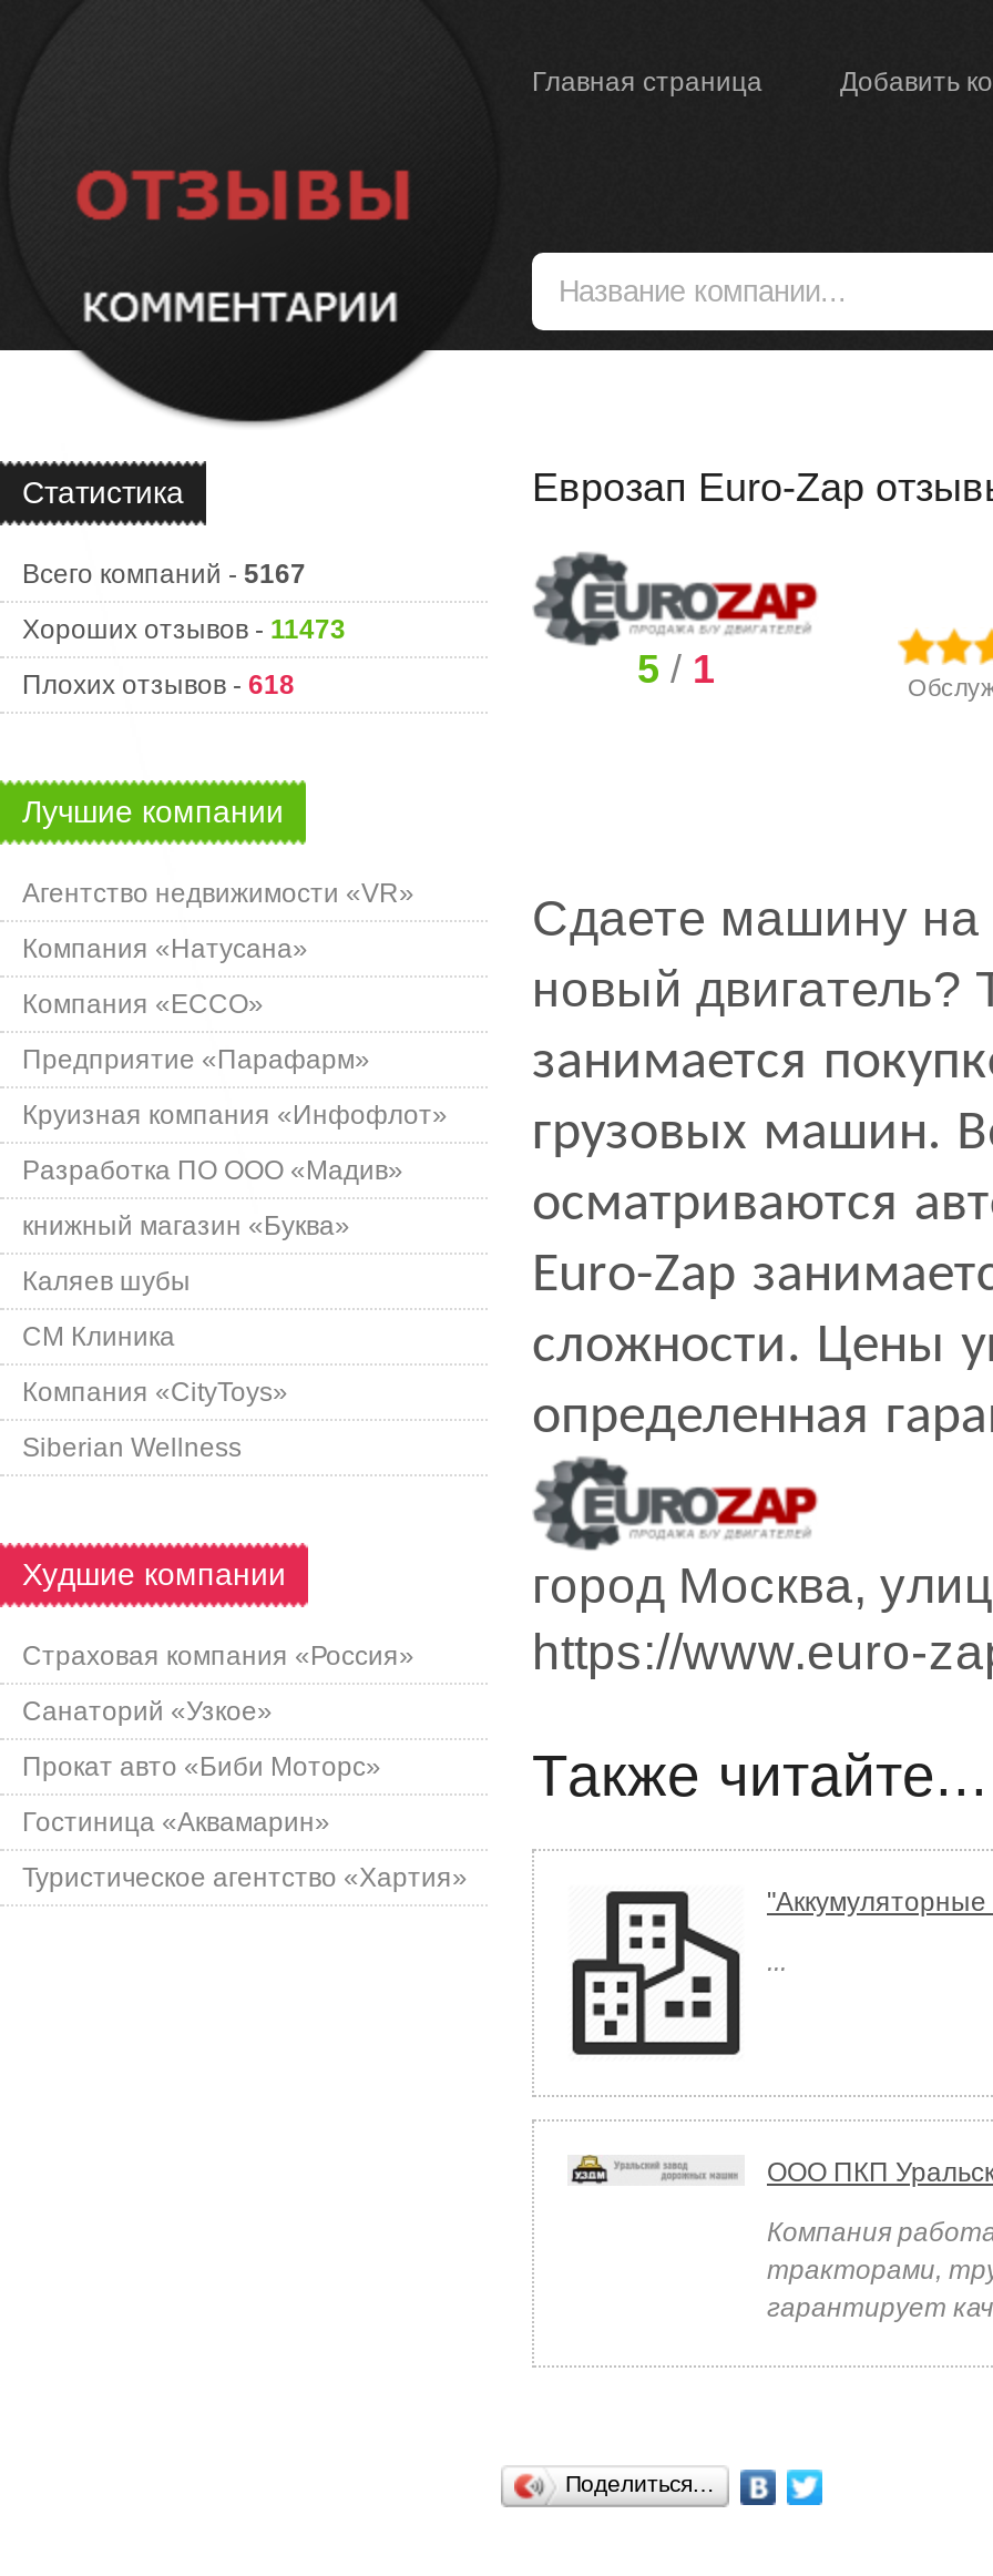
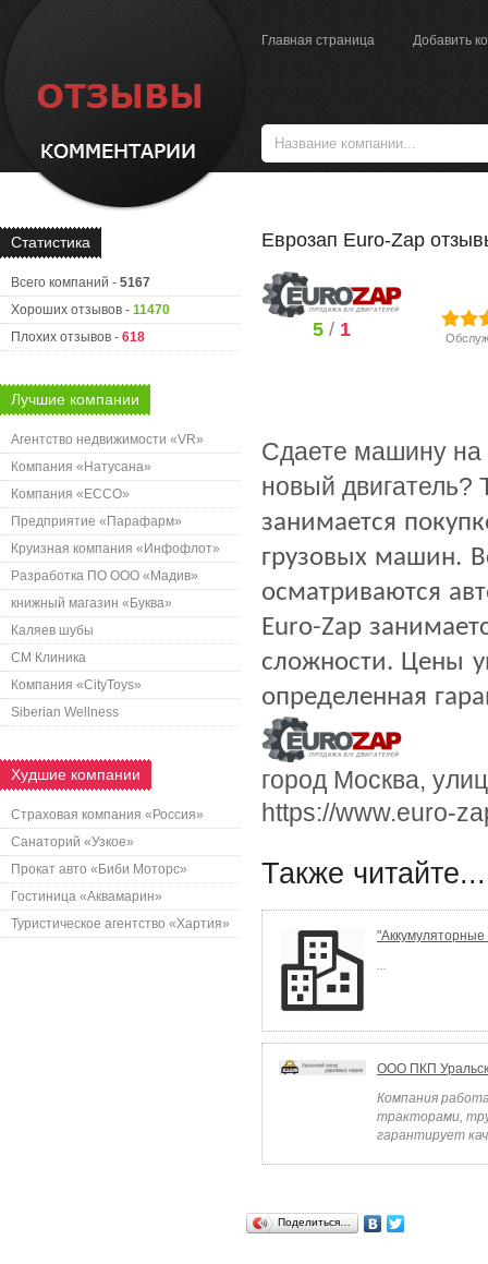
- Хороших отзывов - 11473
+ Хороших отзывов - 11470
